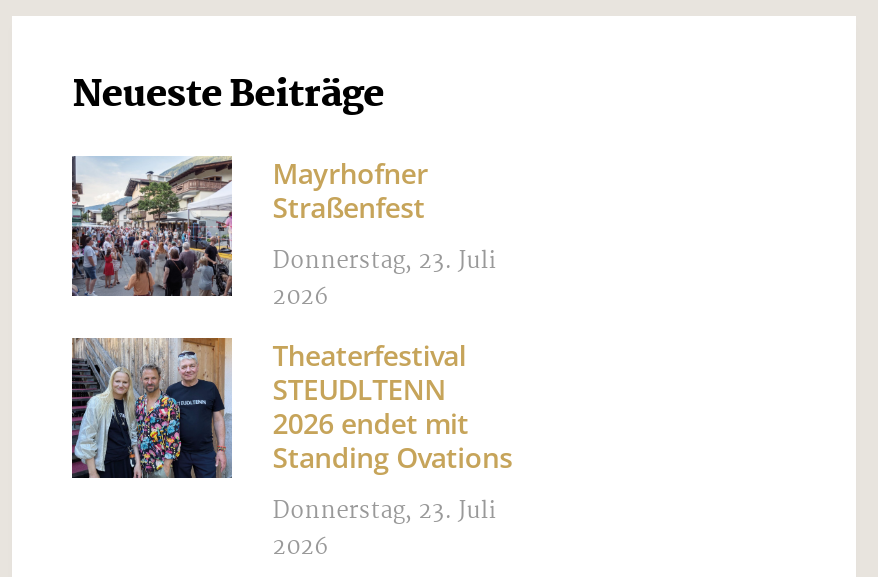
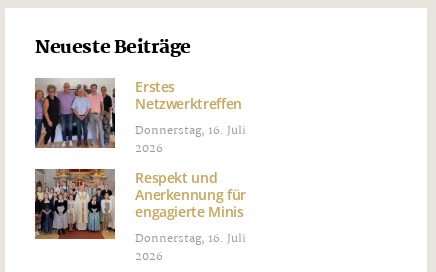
- [image]
- Mayrhofner
- Straßenfest
+ [image]
+ Erstes
+ Netzwerktreffen

- Donnerstag, 23. Juli
+ Donnerstag, 16. Juli

- [image]
- Theaterfestival
- STEUDLTENN
- 2026 endet mit
- Standing Ovations
+ [image]
+ Respekt und
+ Anerkennung für
+ engagierte Minis

- Donnerstag, 23. Juli
+ Donnerstag, 16. Juli
